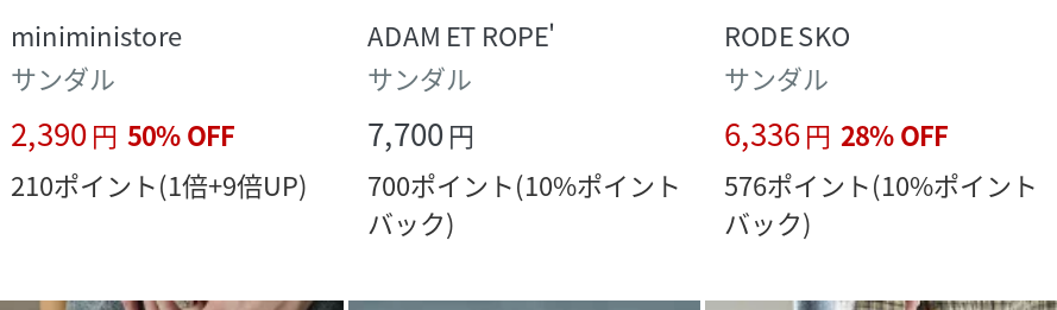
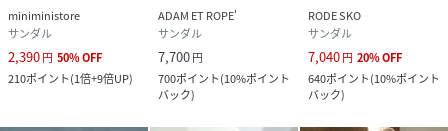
- 6,336 円 28% OFF
+ 7,040 円 20% OFF

- 576ポイント(10%ポイント
+ 640ポイント(10%ポイント
